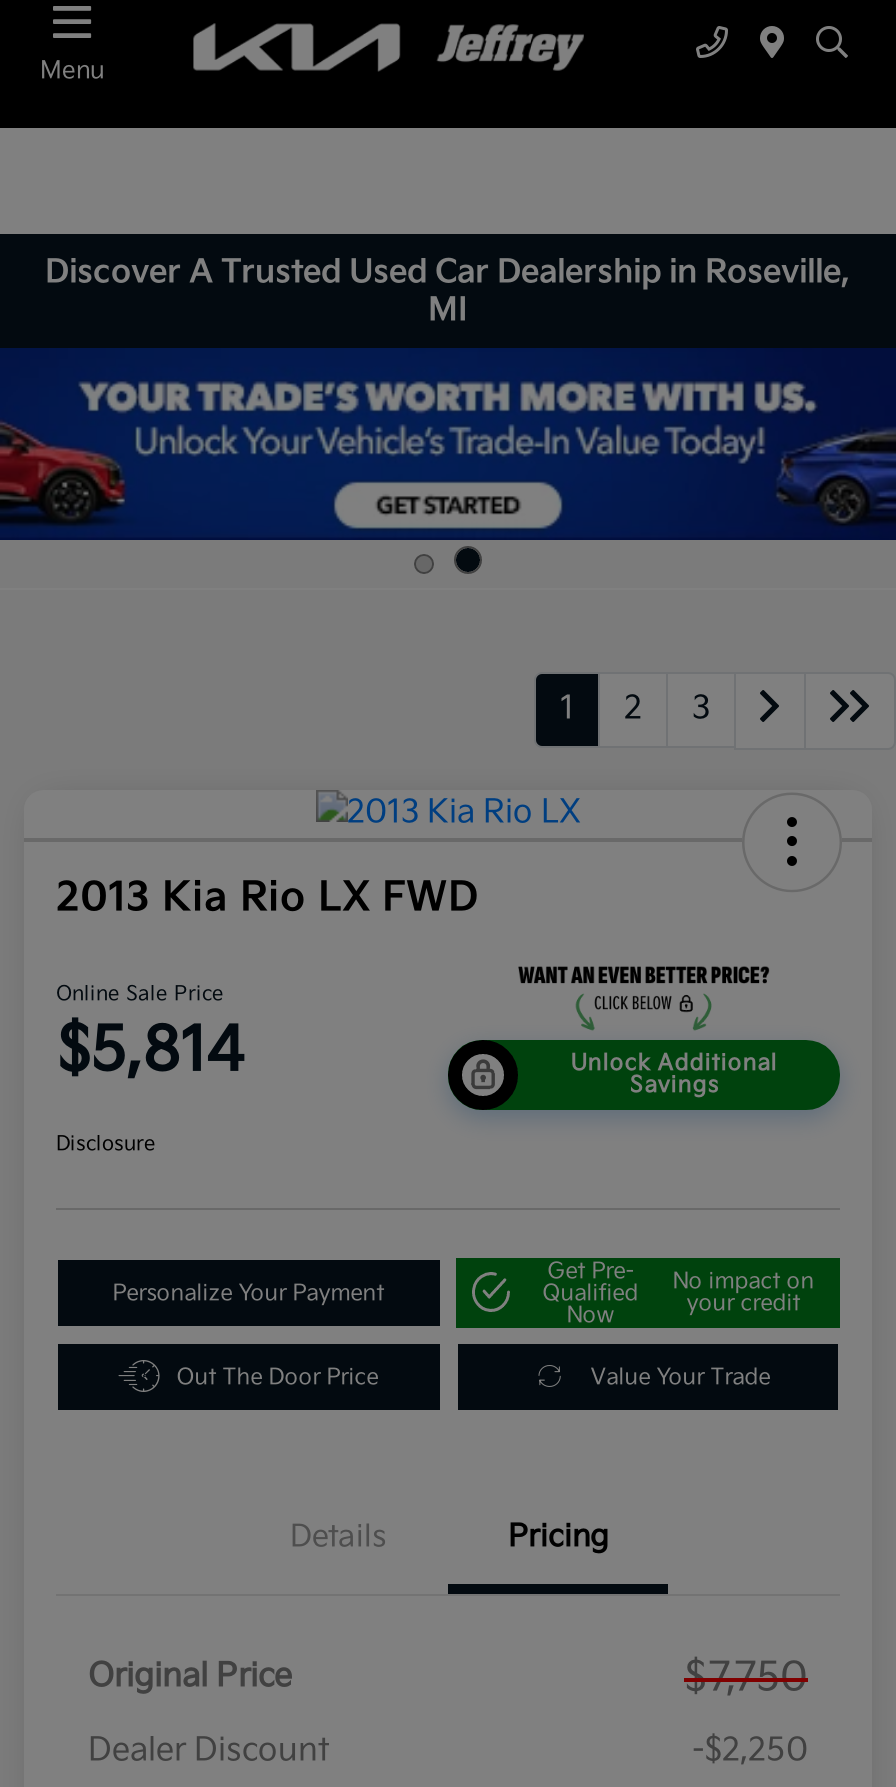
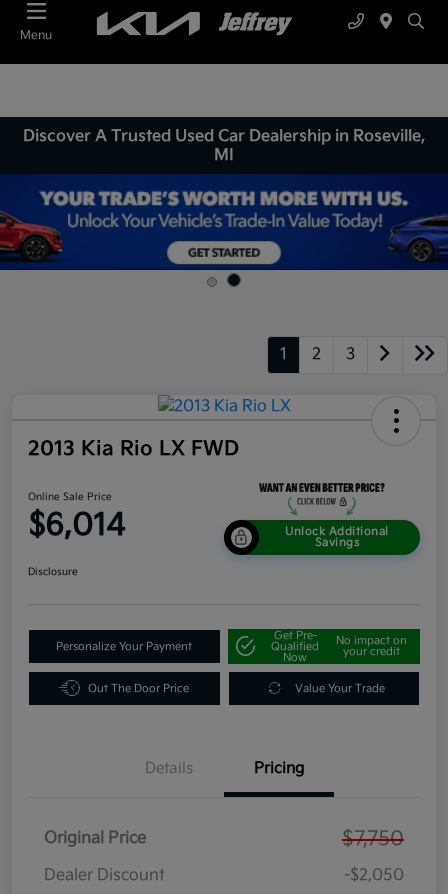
- $5,814
+ $6,014

- -$2,250
+ -$2,050
